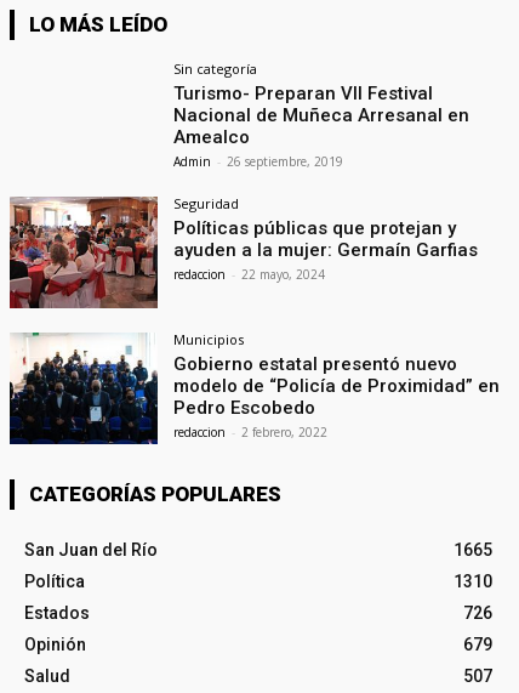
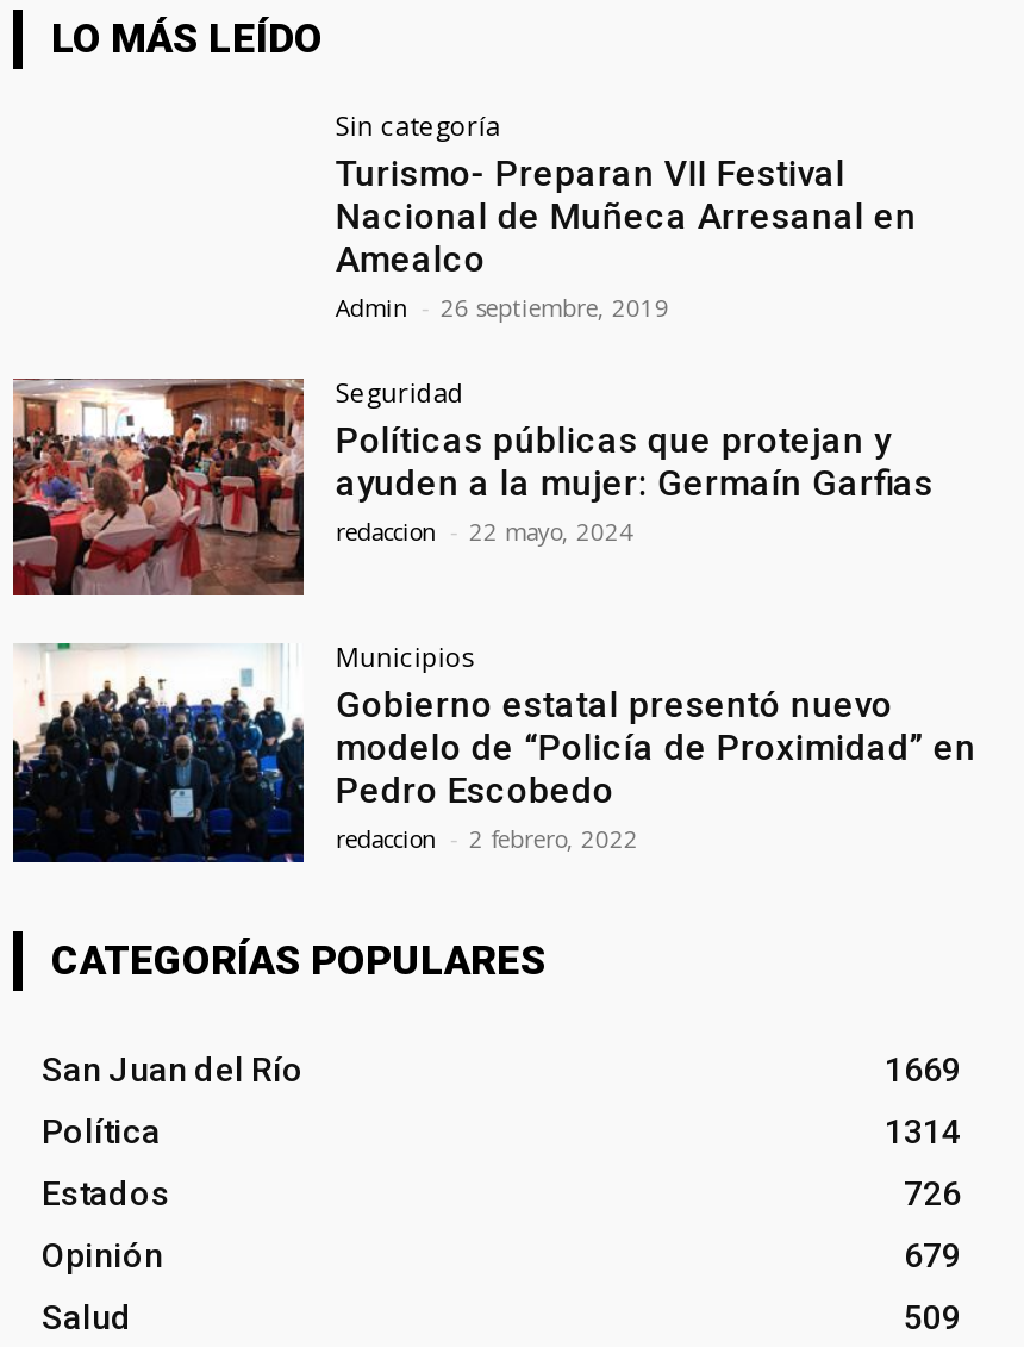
- 1665
+ 1669

- 1310
+ 1314

- 507
+ 509
